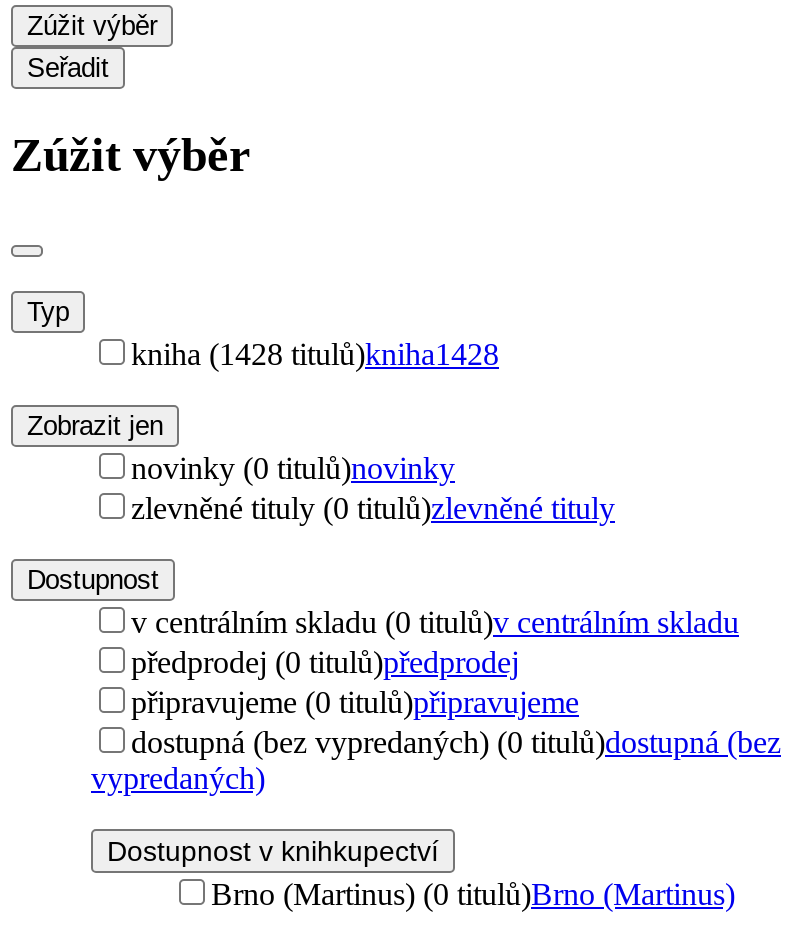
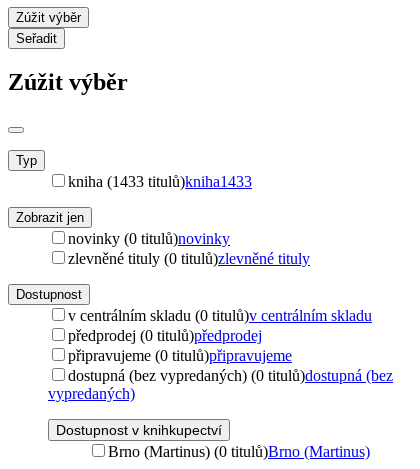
- kniha (1428 titulů)kniha1428
+ kniha (1433 titulů)kniha1433
